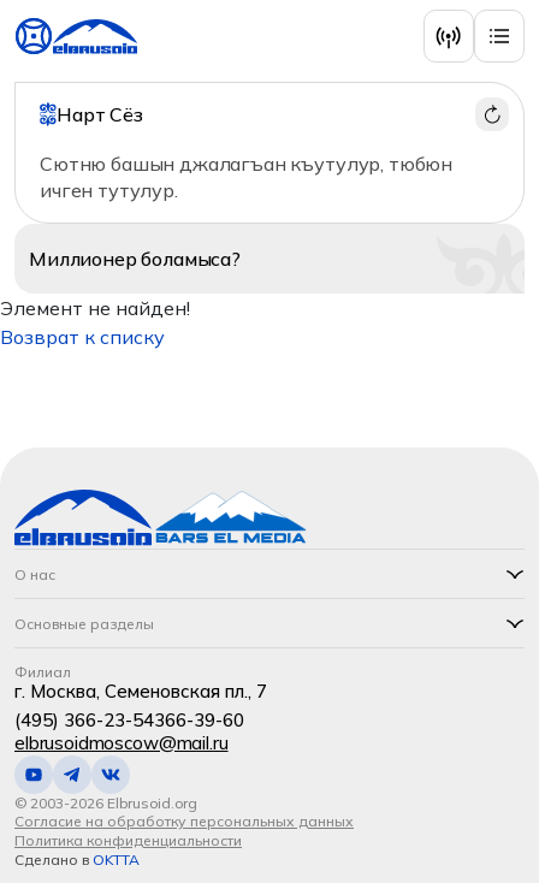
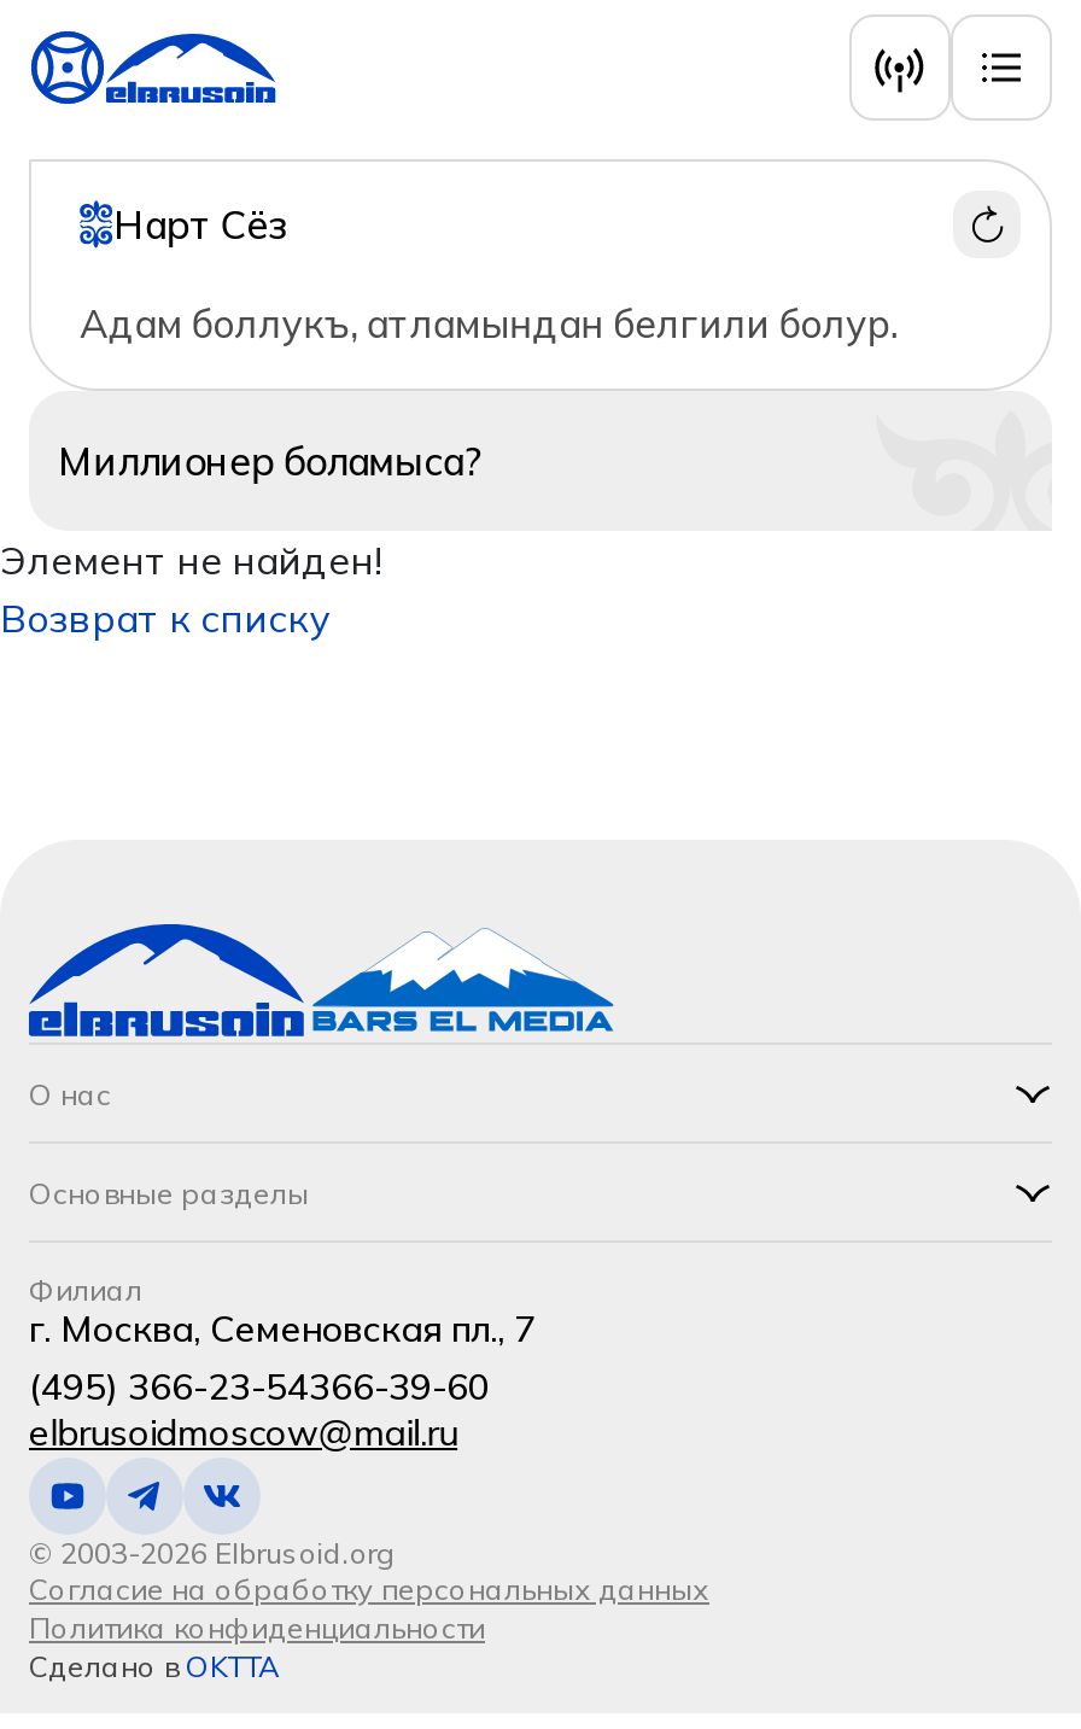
- Сютню башын джалагъан къутулур, тюбюн
- ичген тутулур.
+ Адам боллукъ, атламындан белгили болур.
